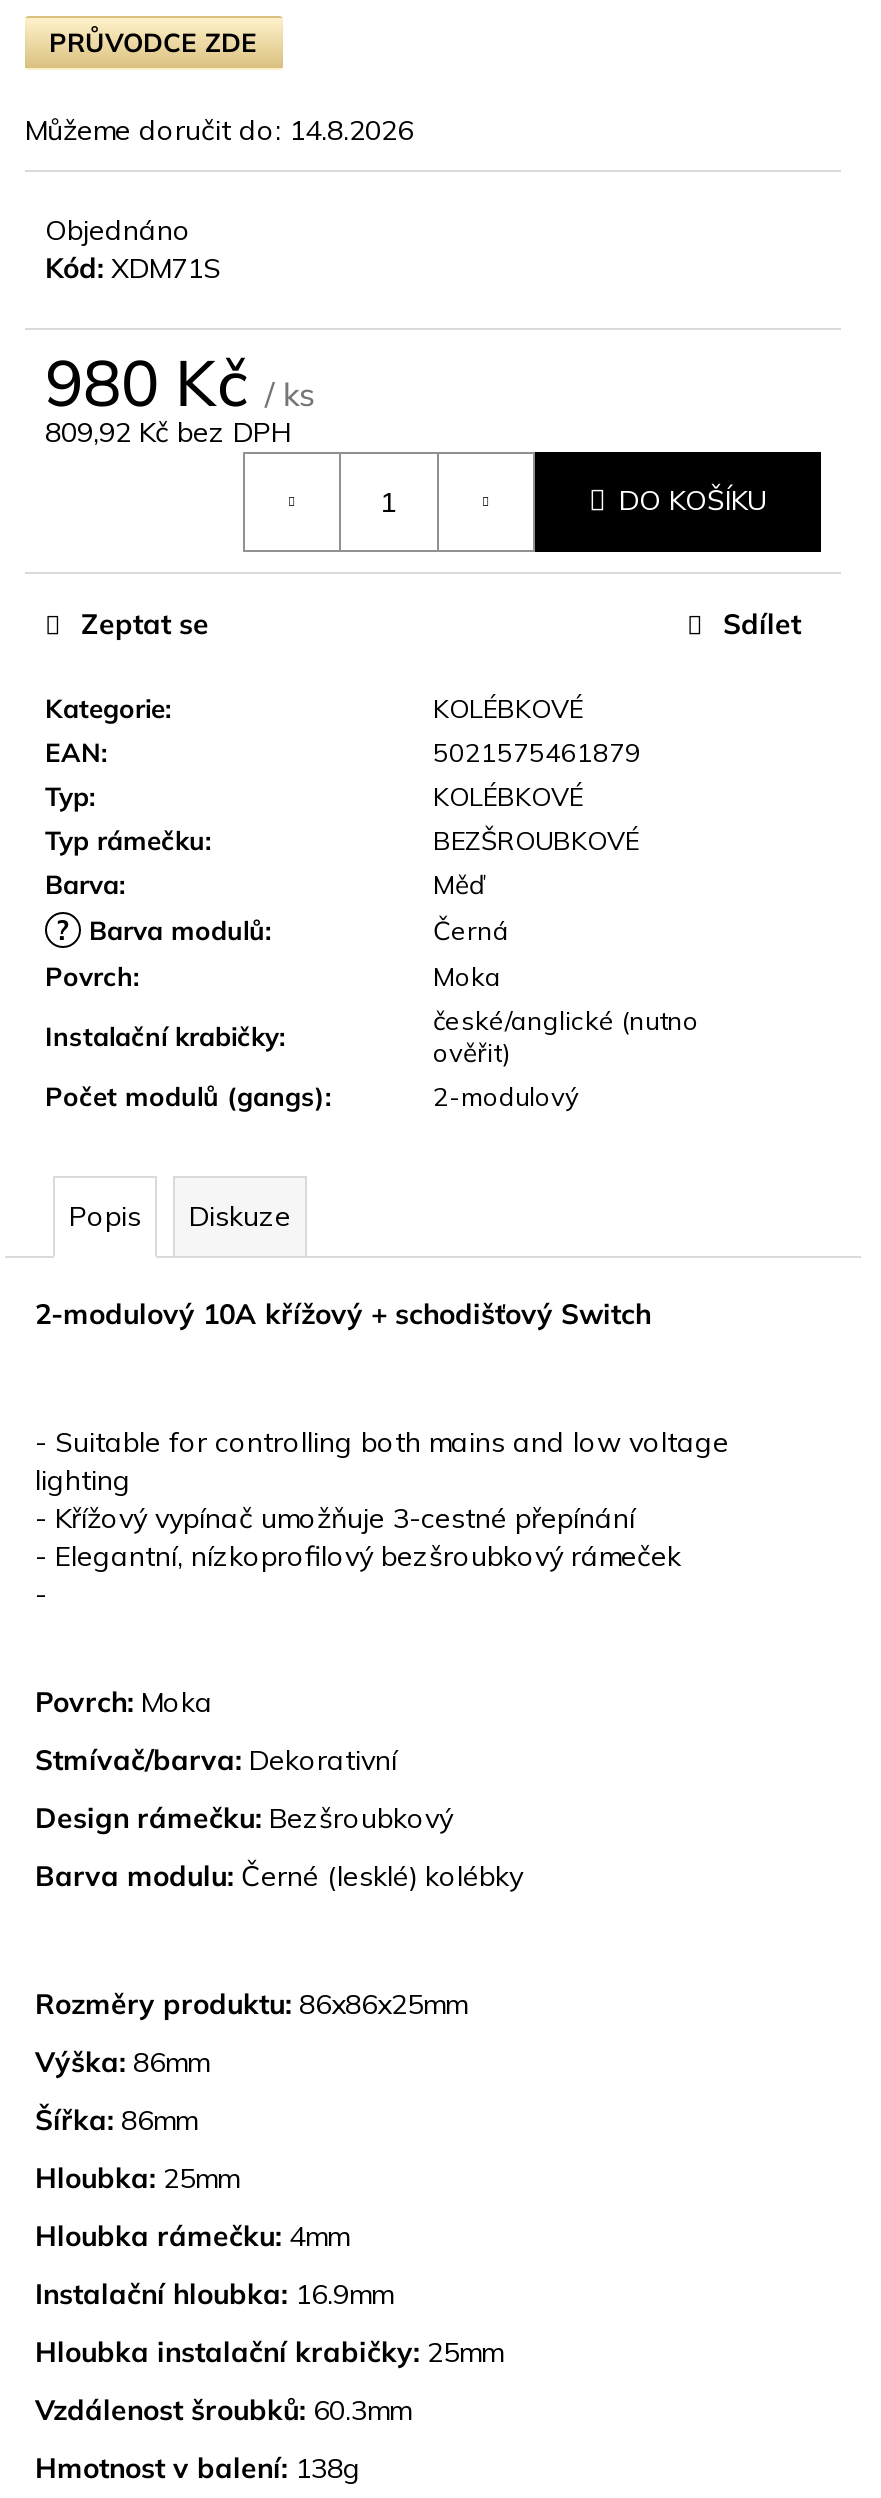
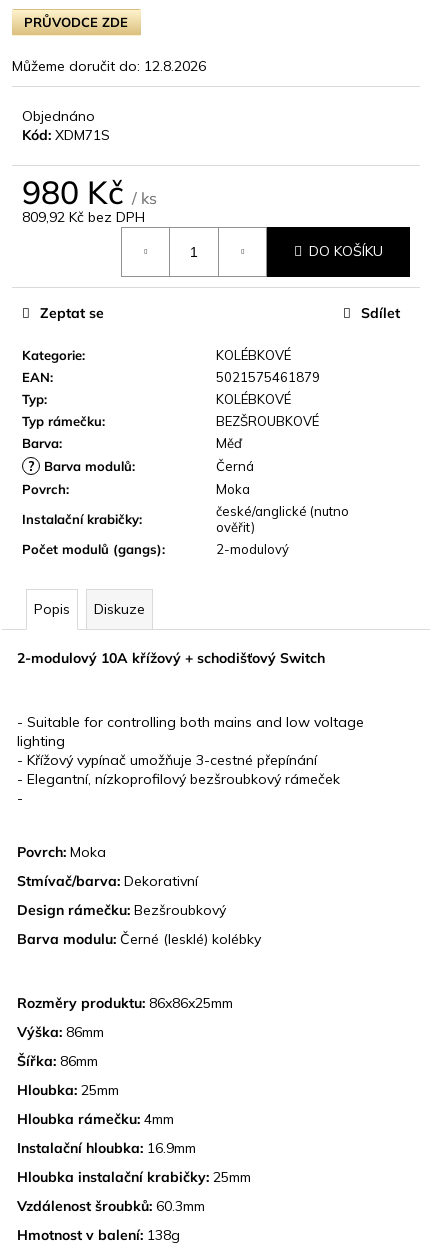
- Můžeme doručit do: 14.8.2026
+ Můžeme doručit do: 12.8.2026
